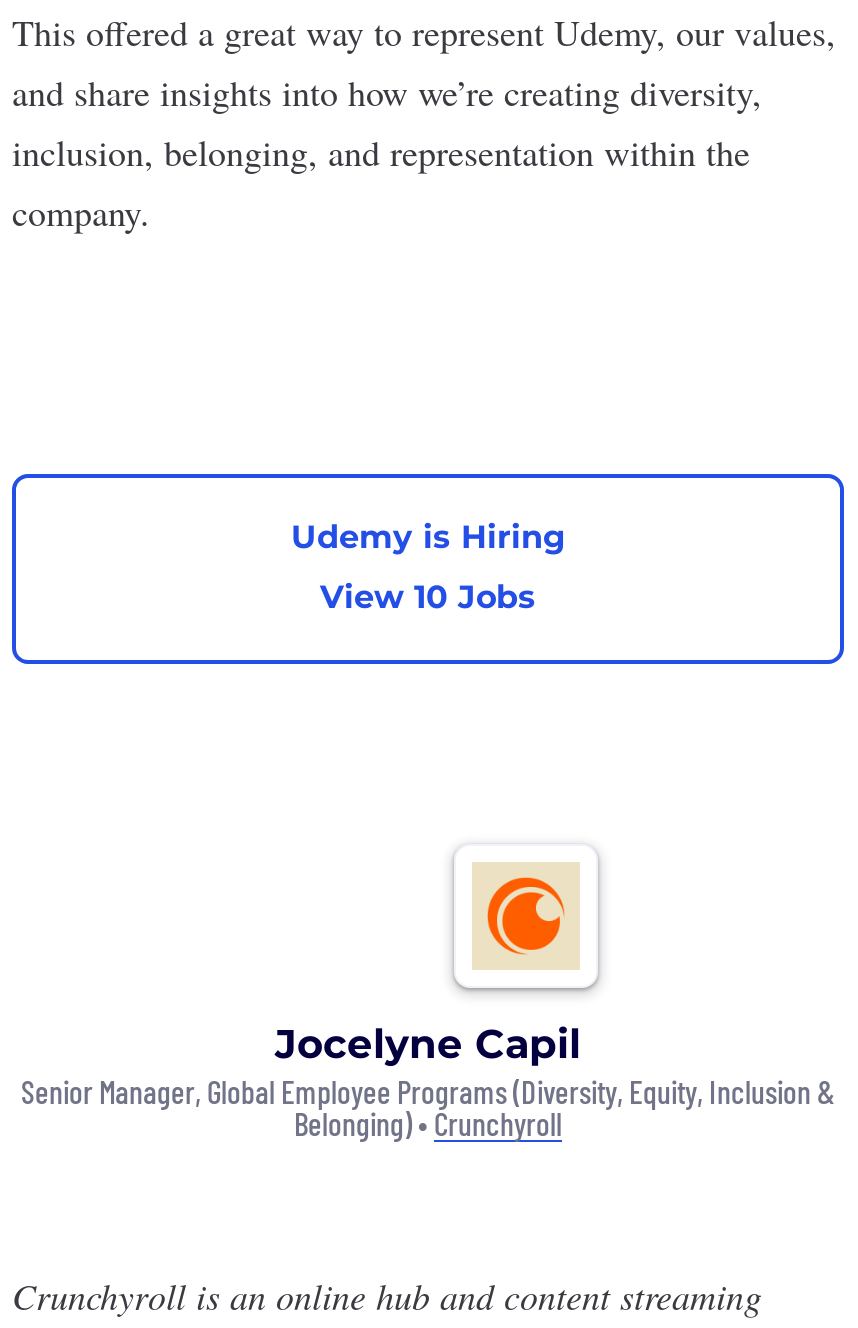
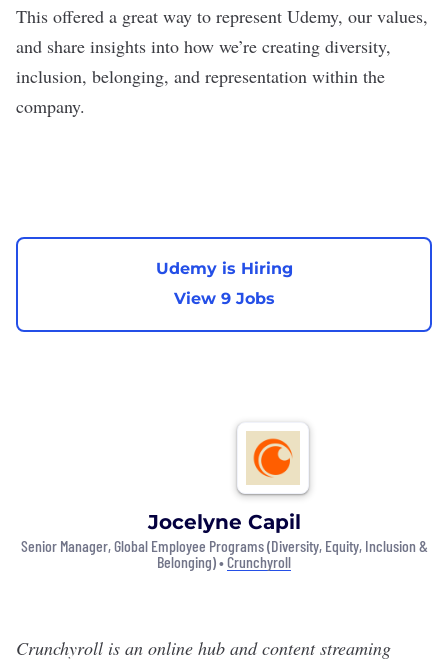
- View 10 Jobs
+ View 9 Jobs
